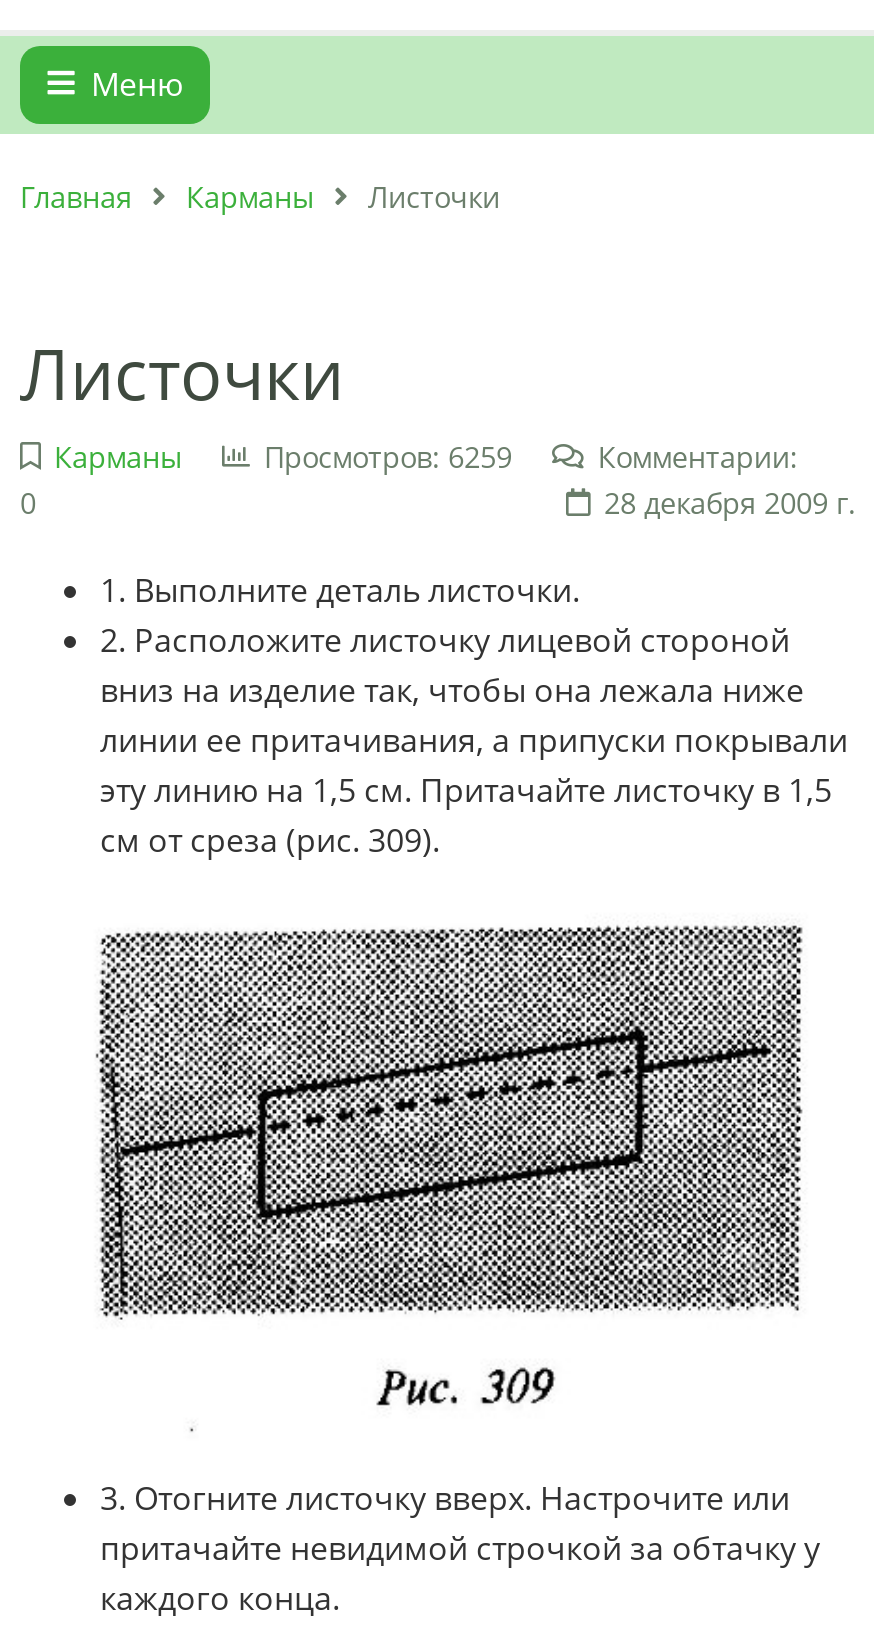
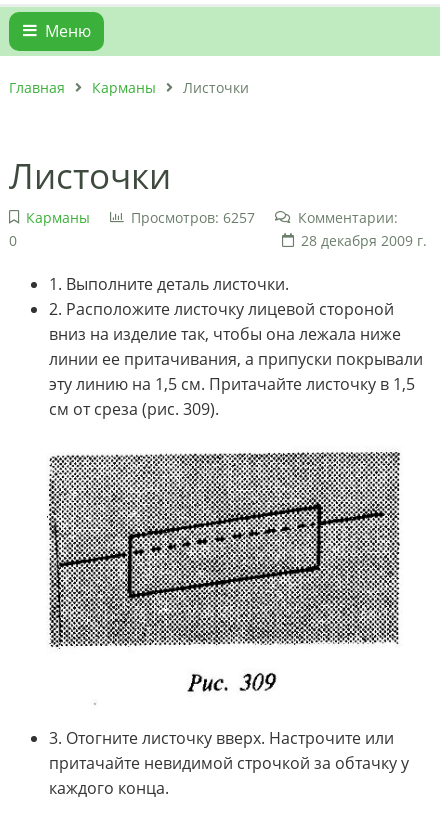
- Просмотров: 6259
+ Просмотров: 6257
